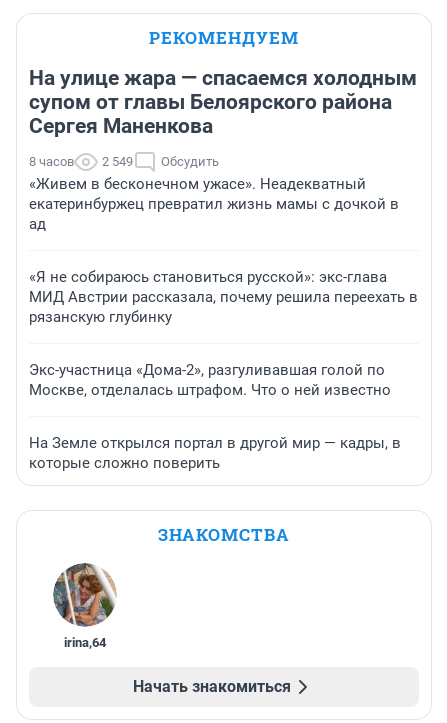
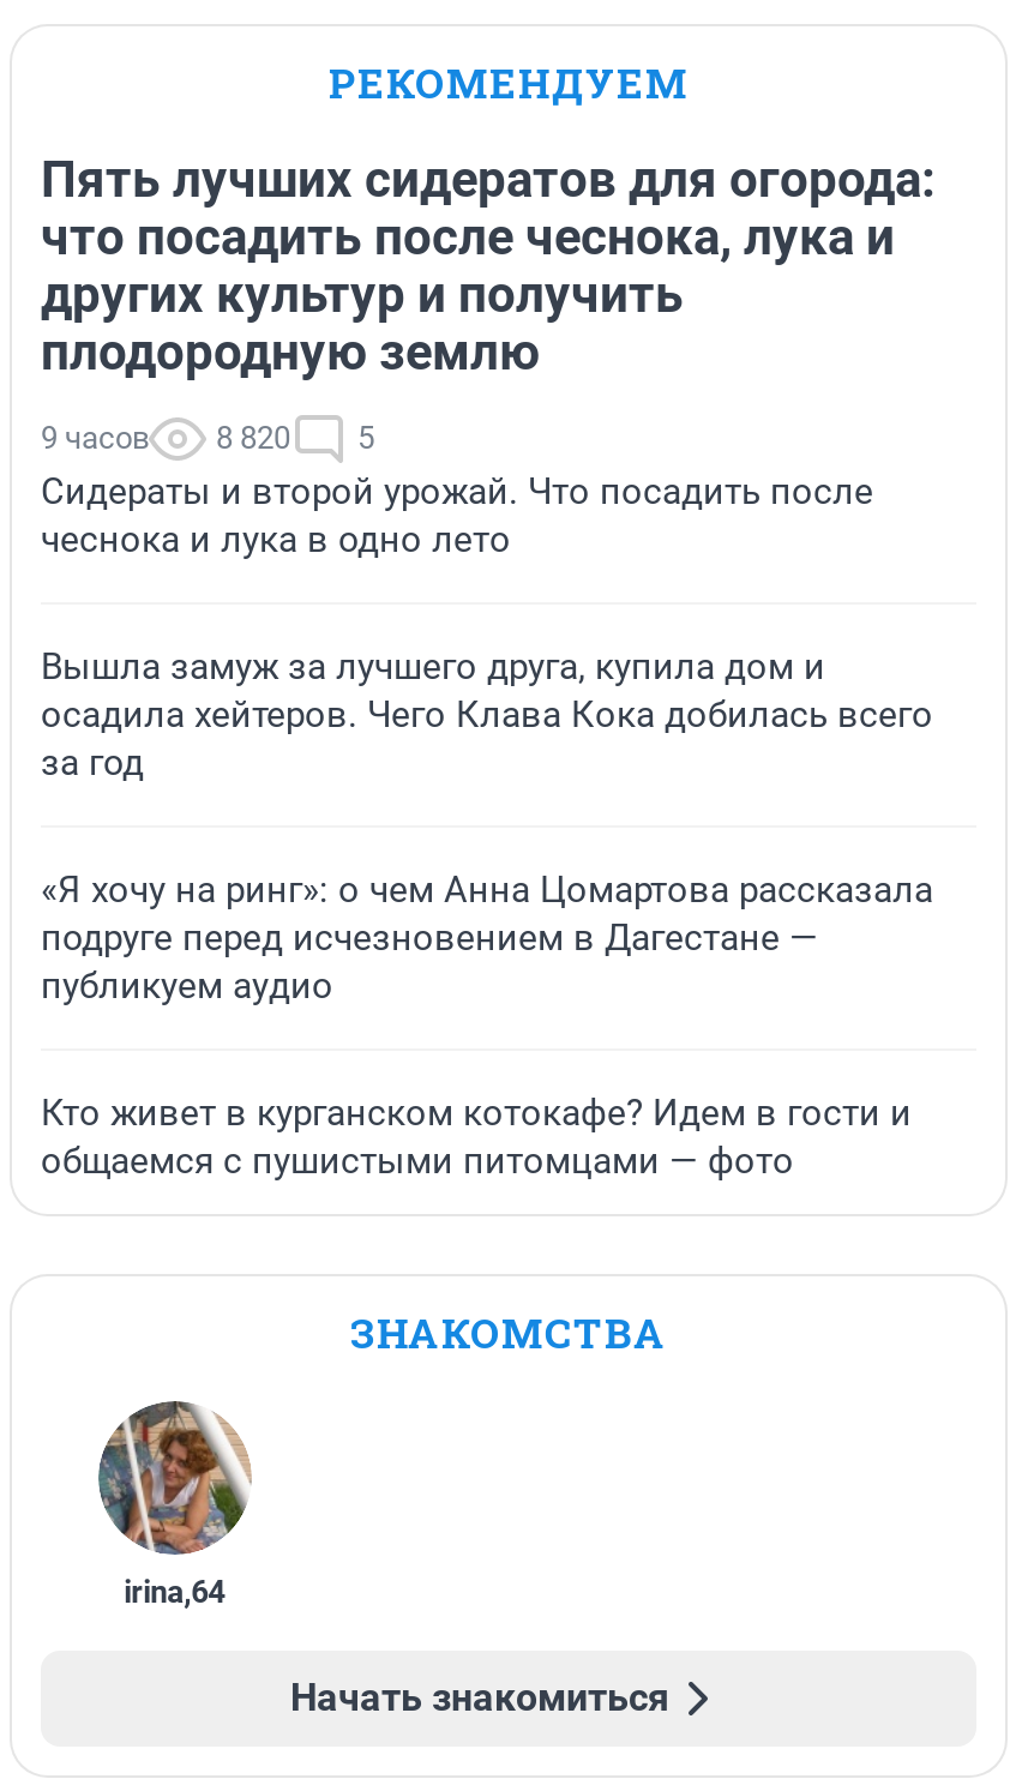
- На улице жара — спасаемся холодным
- супом от главы Белоярского района
- Сергея Маненкова
+ Пять лучших сидератов для огорода:
+ что посадить после чеснока, лука и
+ других культур и получить
+ плодородную землю

- 8 часов
- 2 549
- Обсудить
- «Живем в бесконечном ужасе». Неадекватный
- екатеринбуржец превратил жизнь мамы с дочкой в
- ад
+ 9 часов
+ 8 820
+ 5
+ Сидераты и второй урожай. Что посадить после
+ чеснока и лука в одно лето

- «Я не собираюсь становиться русской»: экс-глава
- МИД Австрии рассказала, почему решила переехать в
- рязанскую глубинку
+ Вышла замуж за лучшего друга, купила дом и
+ осадила хейтеров. Чего Клава Кока добилась всего
+ за год

- Экс-участница «Дома-2», разгуливавшая голой по
- Москве, отделалась штрафом. Что о ней известно
+ «Я хочу на ринг»: о чем Анна Цомартова рассказала
+ подруге перед исчезновением в Дагестане —
+ публикуем аудио

- На Земле открылся портал в другой мир — кадры, в
- которые сложно поверить
+ Кто живет в курганском котокафе? Идем в гости и
+ общаемся с пушистыми питомцами — фото
